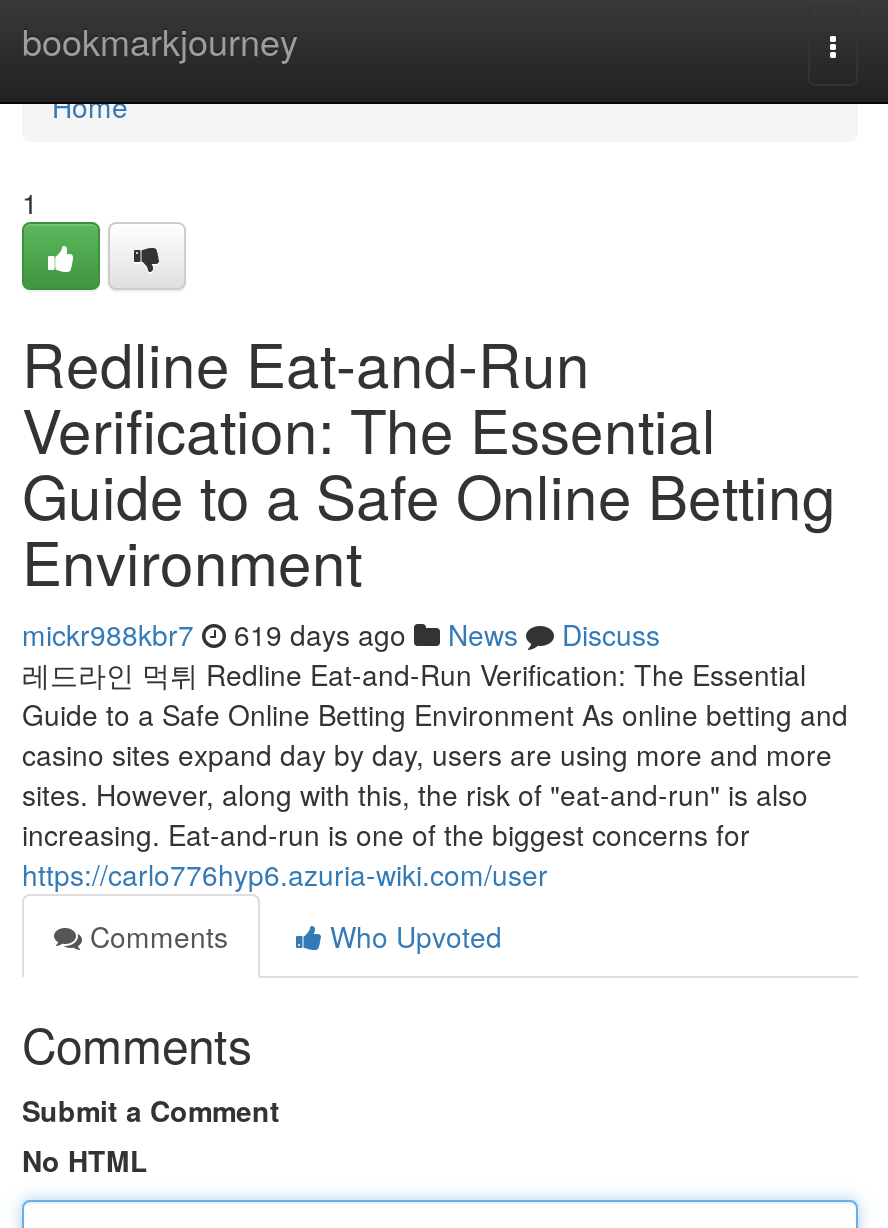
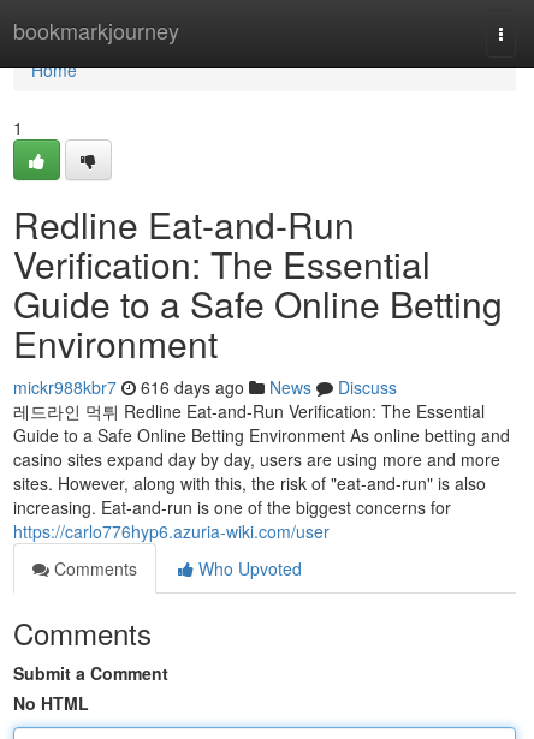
- mickr988kbr7 619 days ago News Discuss
+ mickr988kbr7 616 days ago News Discuss
